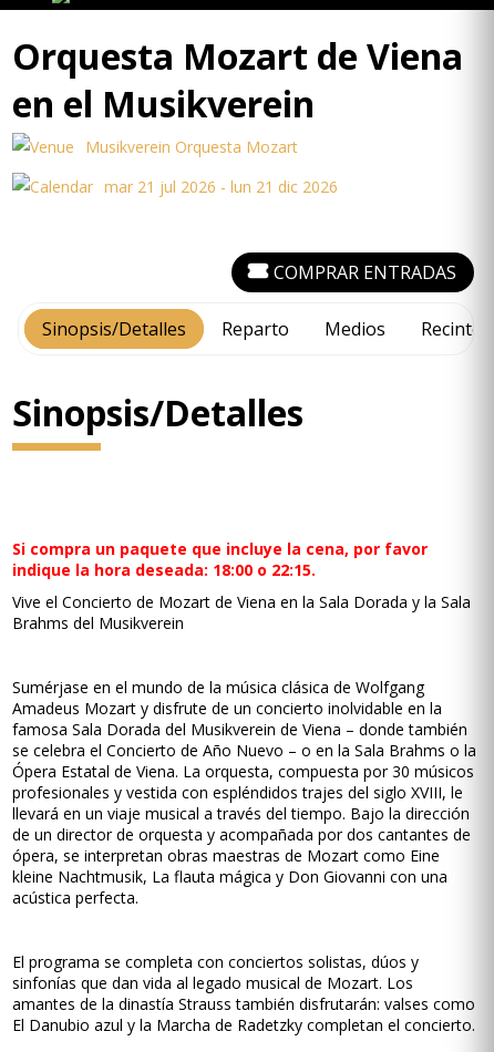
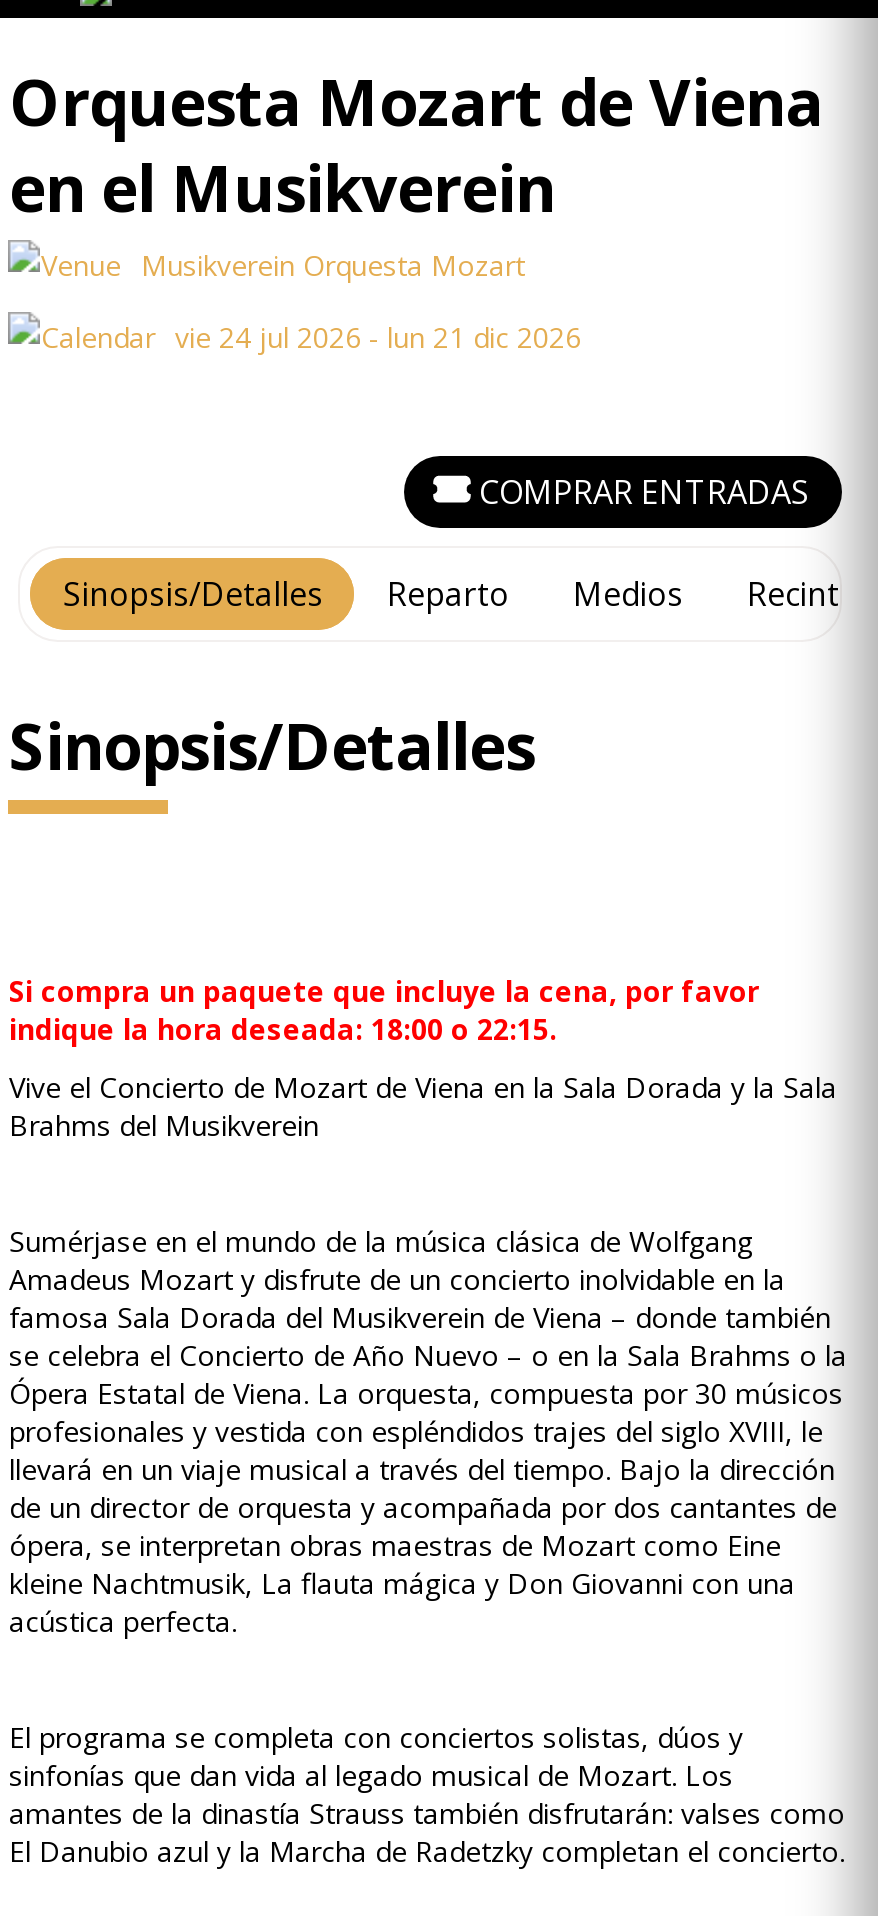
- mar 21 jul 2026 - lun 21 dic 2026
+ vie 24 jul 2026 - lun 21 dic 2026
